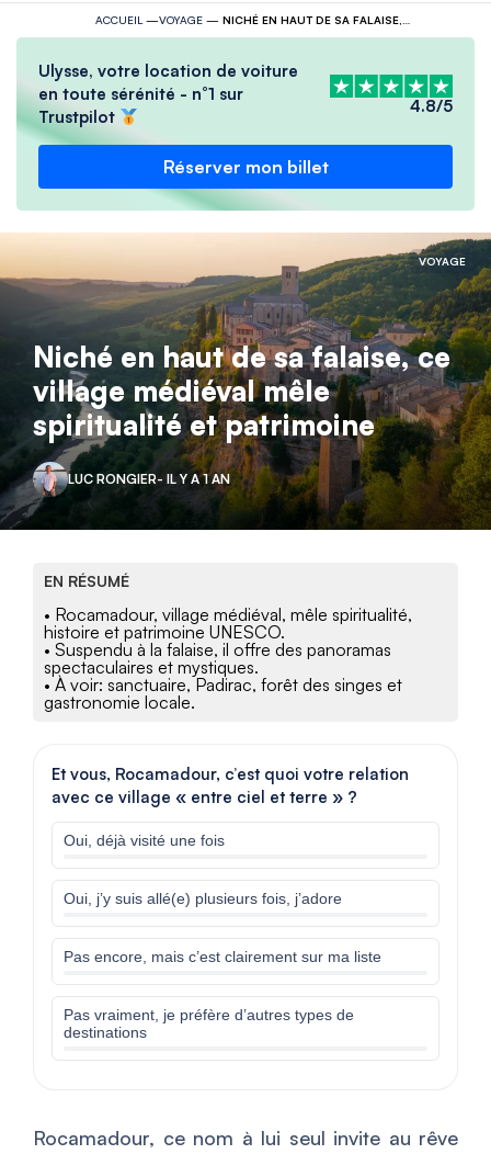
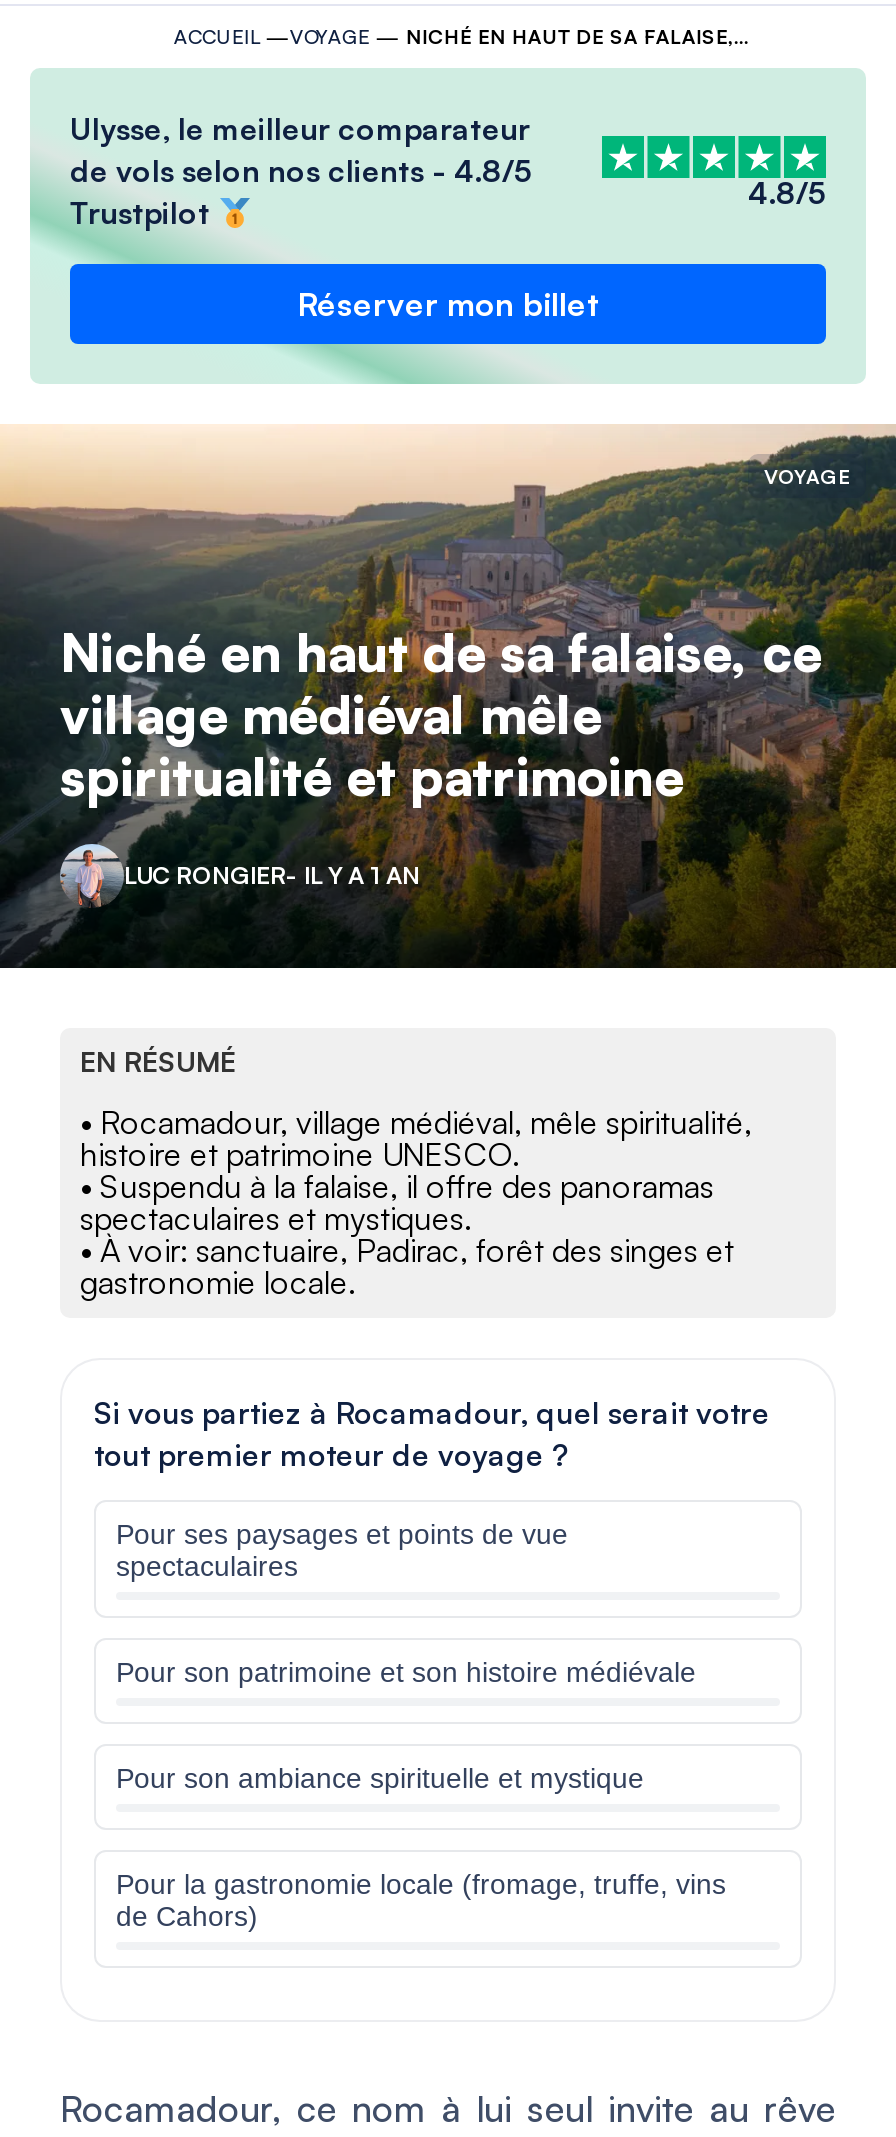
- Ulysse, votre location de voiture
- en toute sérénité - n°1 sur
+ Ulysse, le meilleur comparateur
+ de vols selon nos clients - 4.8/5

- Et vous, Rocamadour, c’est quoi votre relation
- avec ce village « entre ciel et terre » ?
+ Si vous partiez à Rocamadour, quel serait votre
+ tout premier moteur de voyage ?

- Oui, déjà visité une fois
+ Pour ses paysages et points de vue
+ spectaculaires

- Oui, j’y suis allé(e) plusieurs fois, j’adore
+ Pour son patrimoine et son histoire médiévale

- Pas encore, mais c’est clairement sur ma liste
+ Pour son ambiance spirituelle et mystique

- Pas vraiment, je préfère d’autres types de
- destinations
+ Pour la gastronomie locale (fromage, truffe, vins
+ de Cahors)
